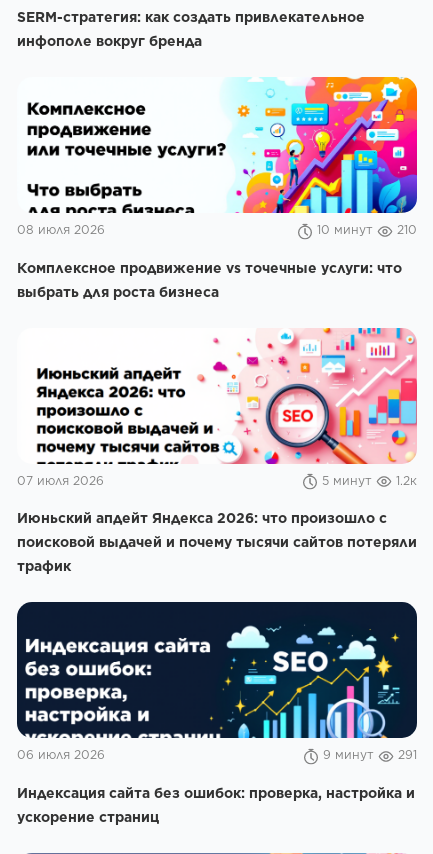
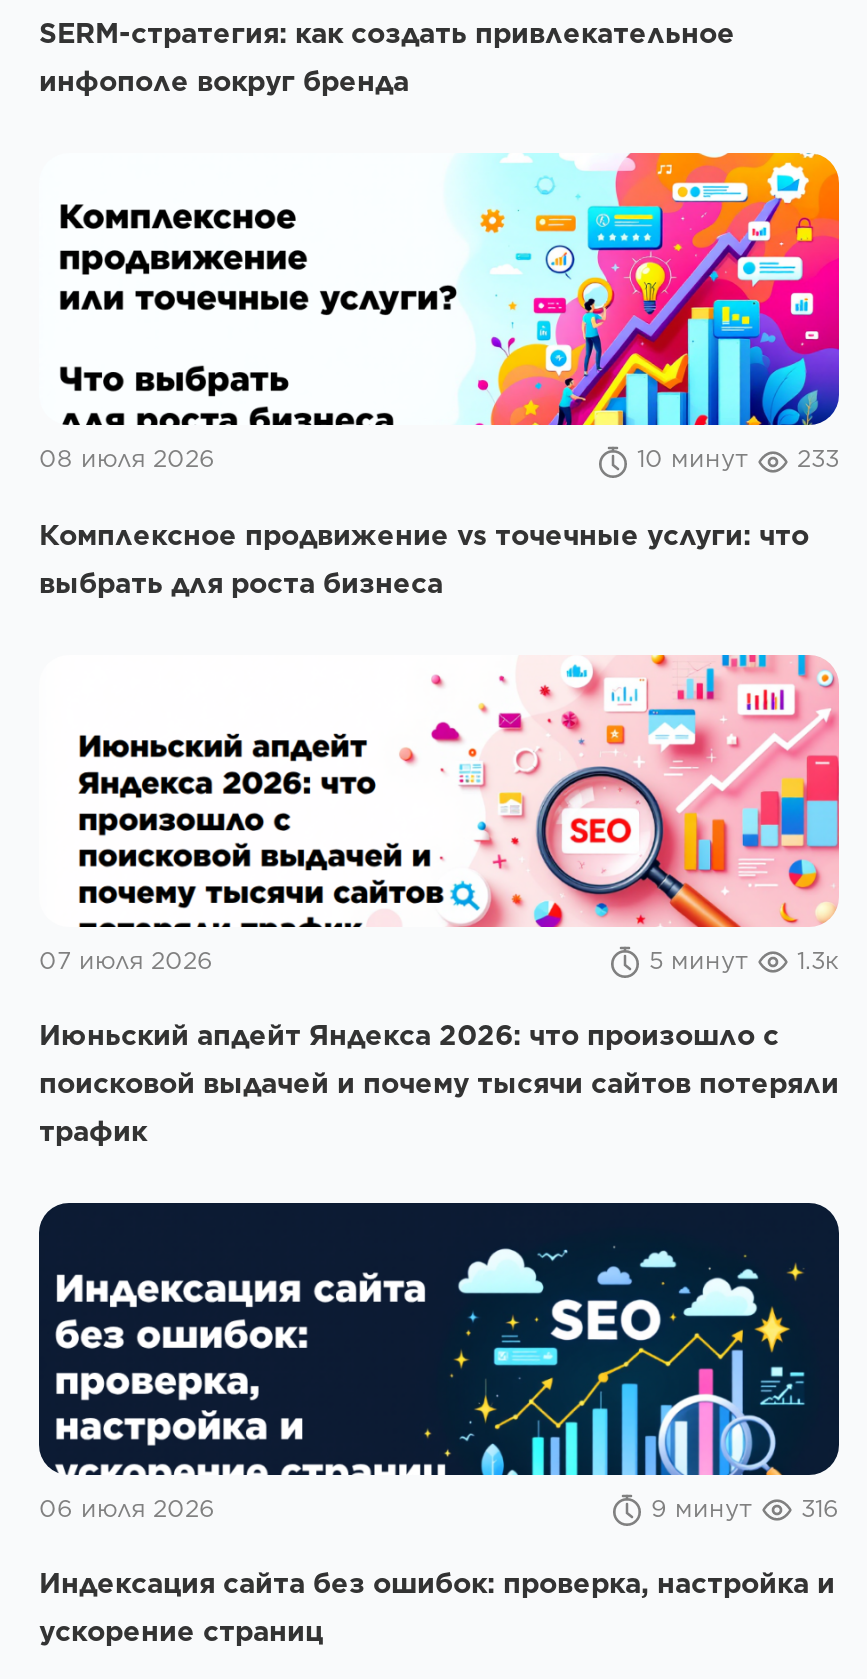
- 10 минут 210
+ 10 минут 233

- 5 минут 1.2к
+ 5 минут 1.3к

- 9 минут 291
+ 9 минут 316
